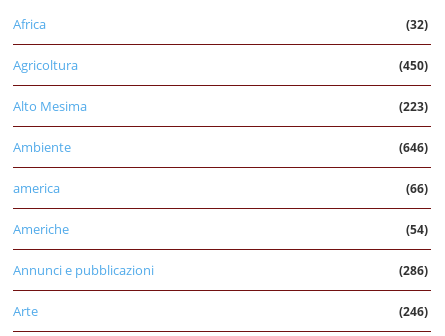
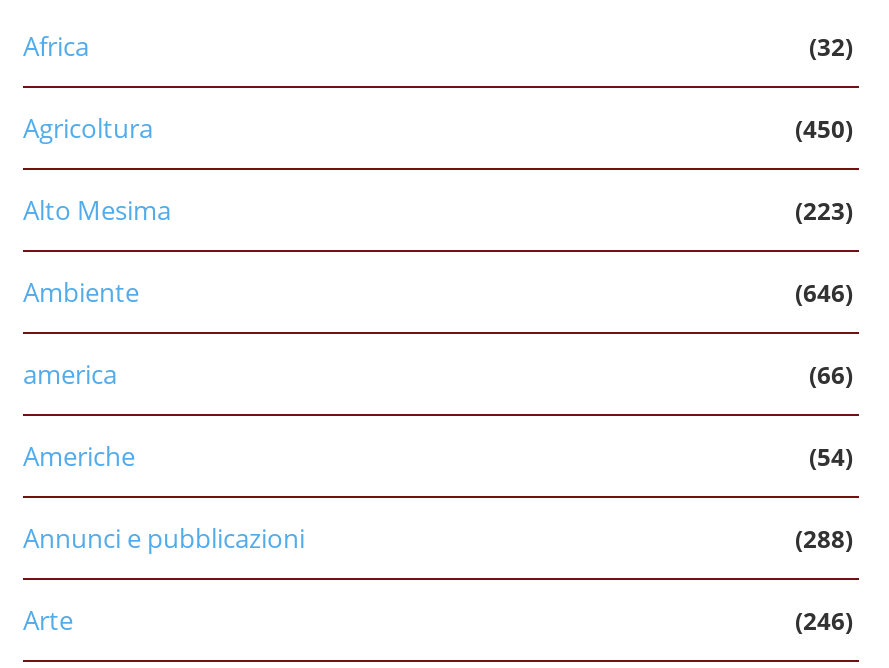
- (286)
+ (288)
